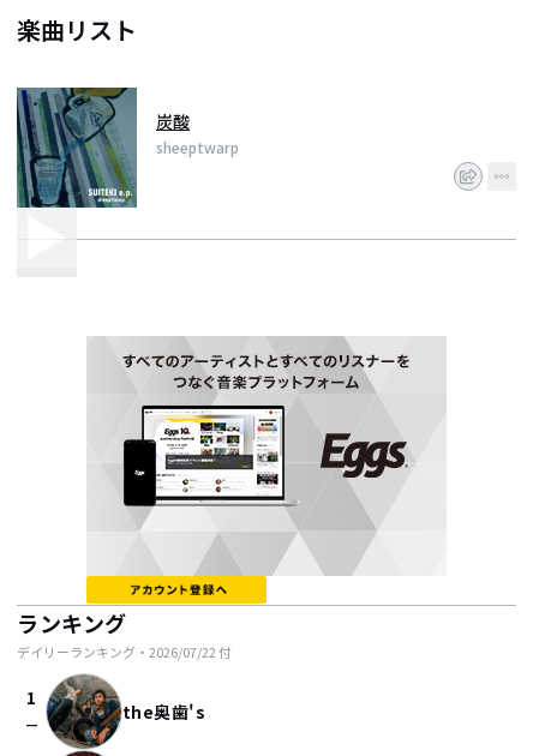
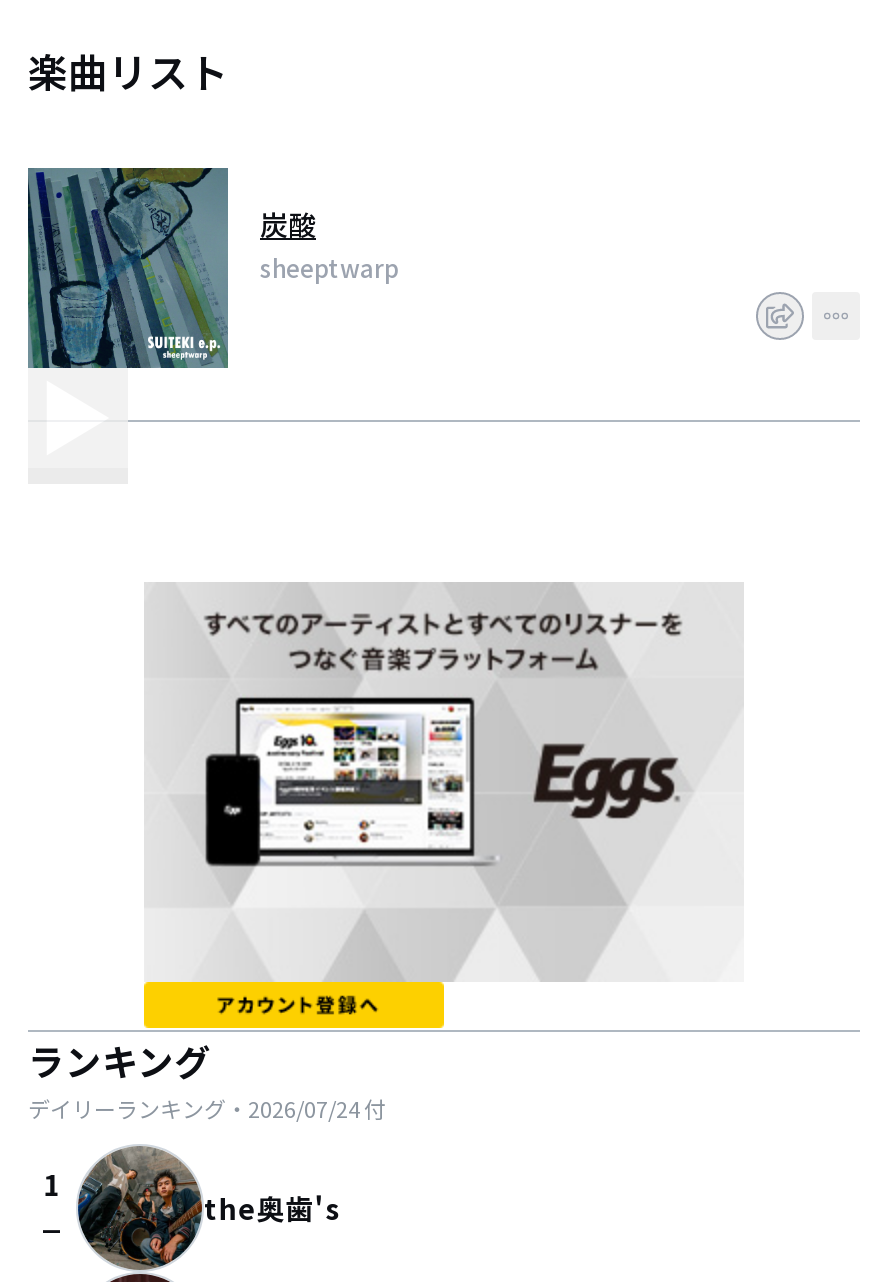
- デイリーランキング・2026/07/22付
+ デイリーランキング・2026/07/24付
